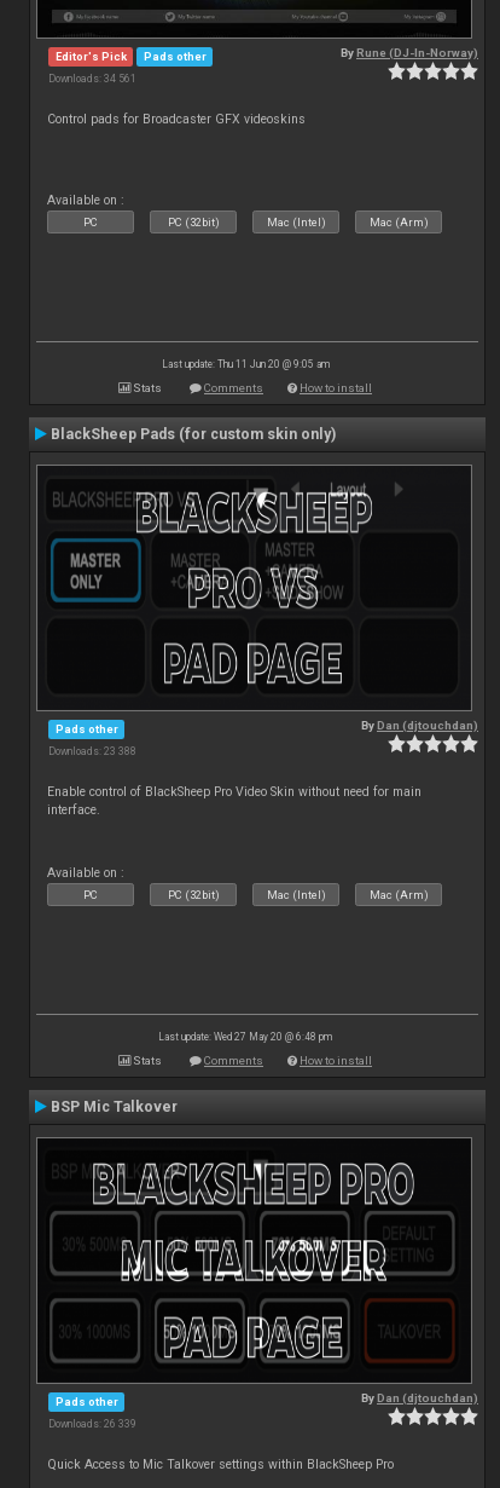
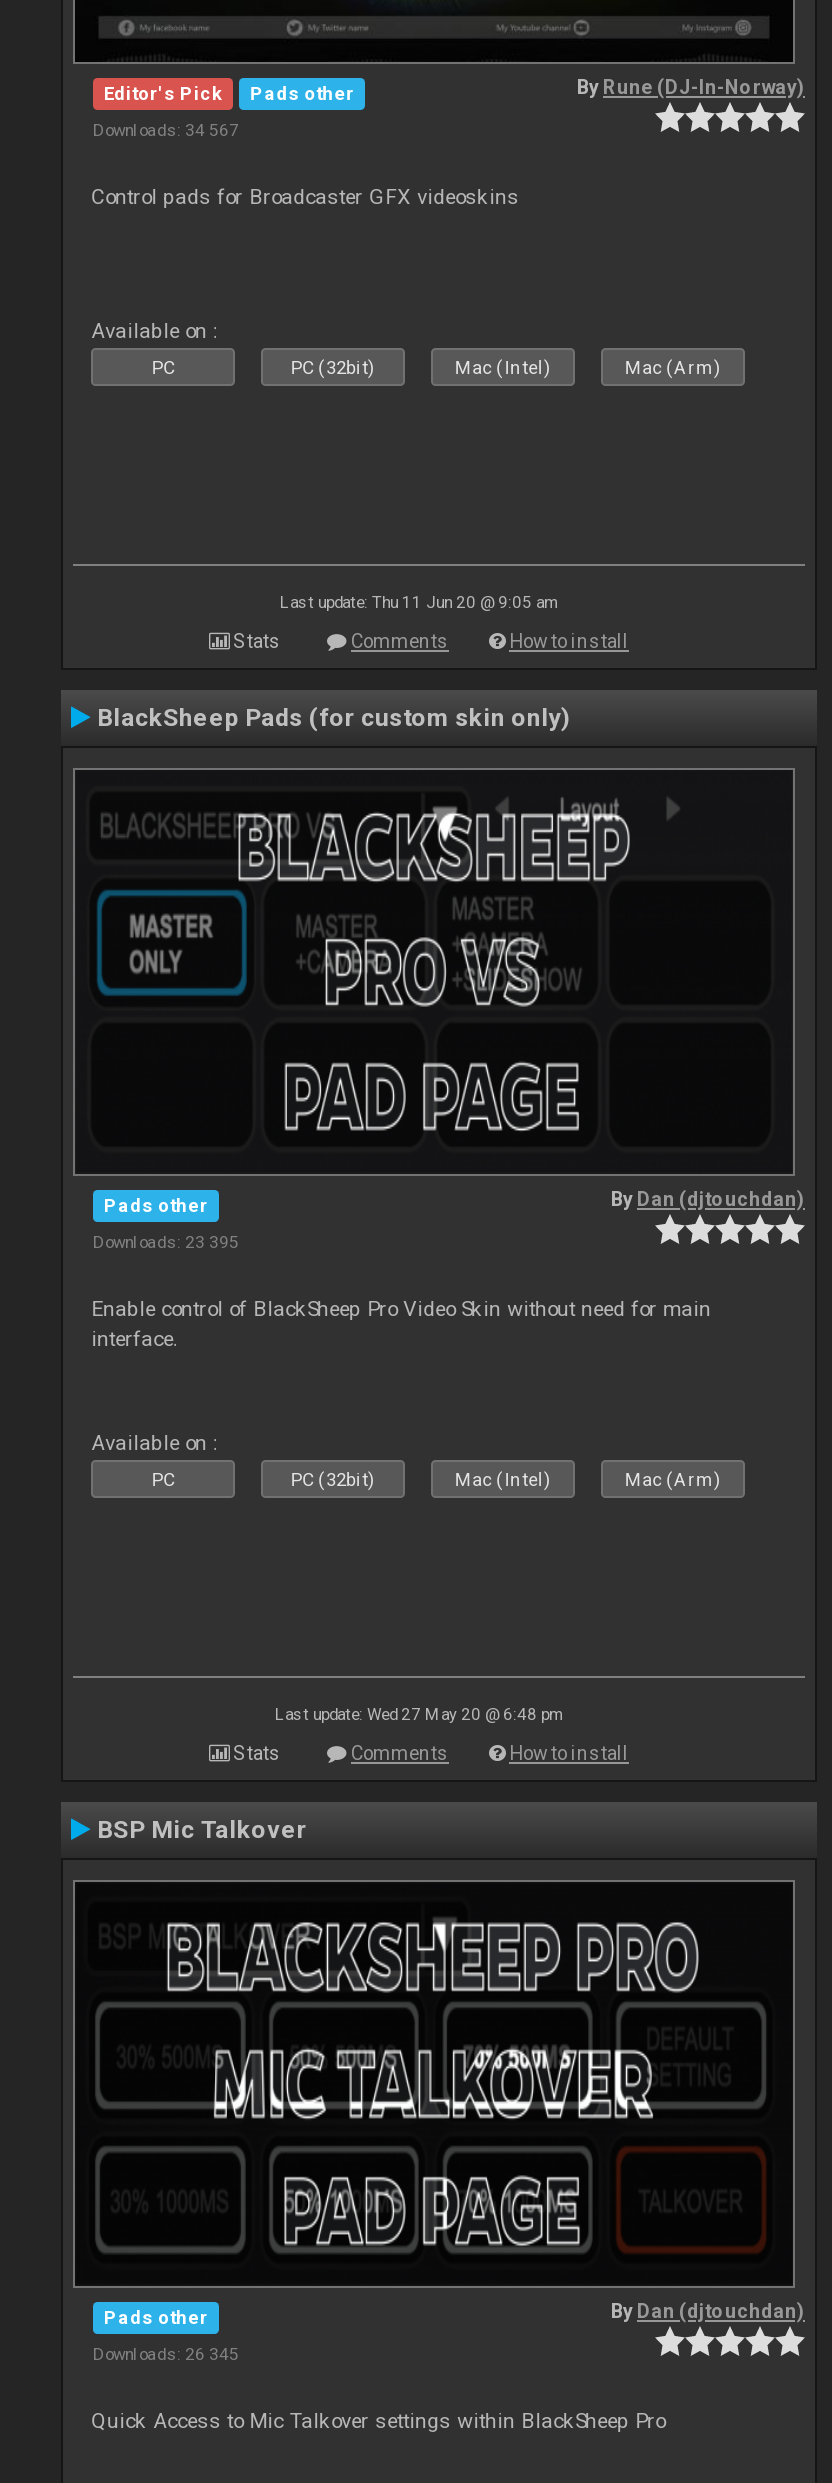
- Downloads: 34 561
+ Downloads: 34 567

- Downloads: 23 388
+ Downloads: 23 395

- Downloads: 26 339
+ Downloads: 26 345
